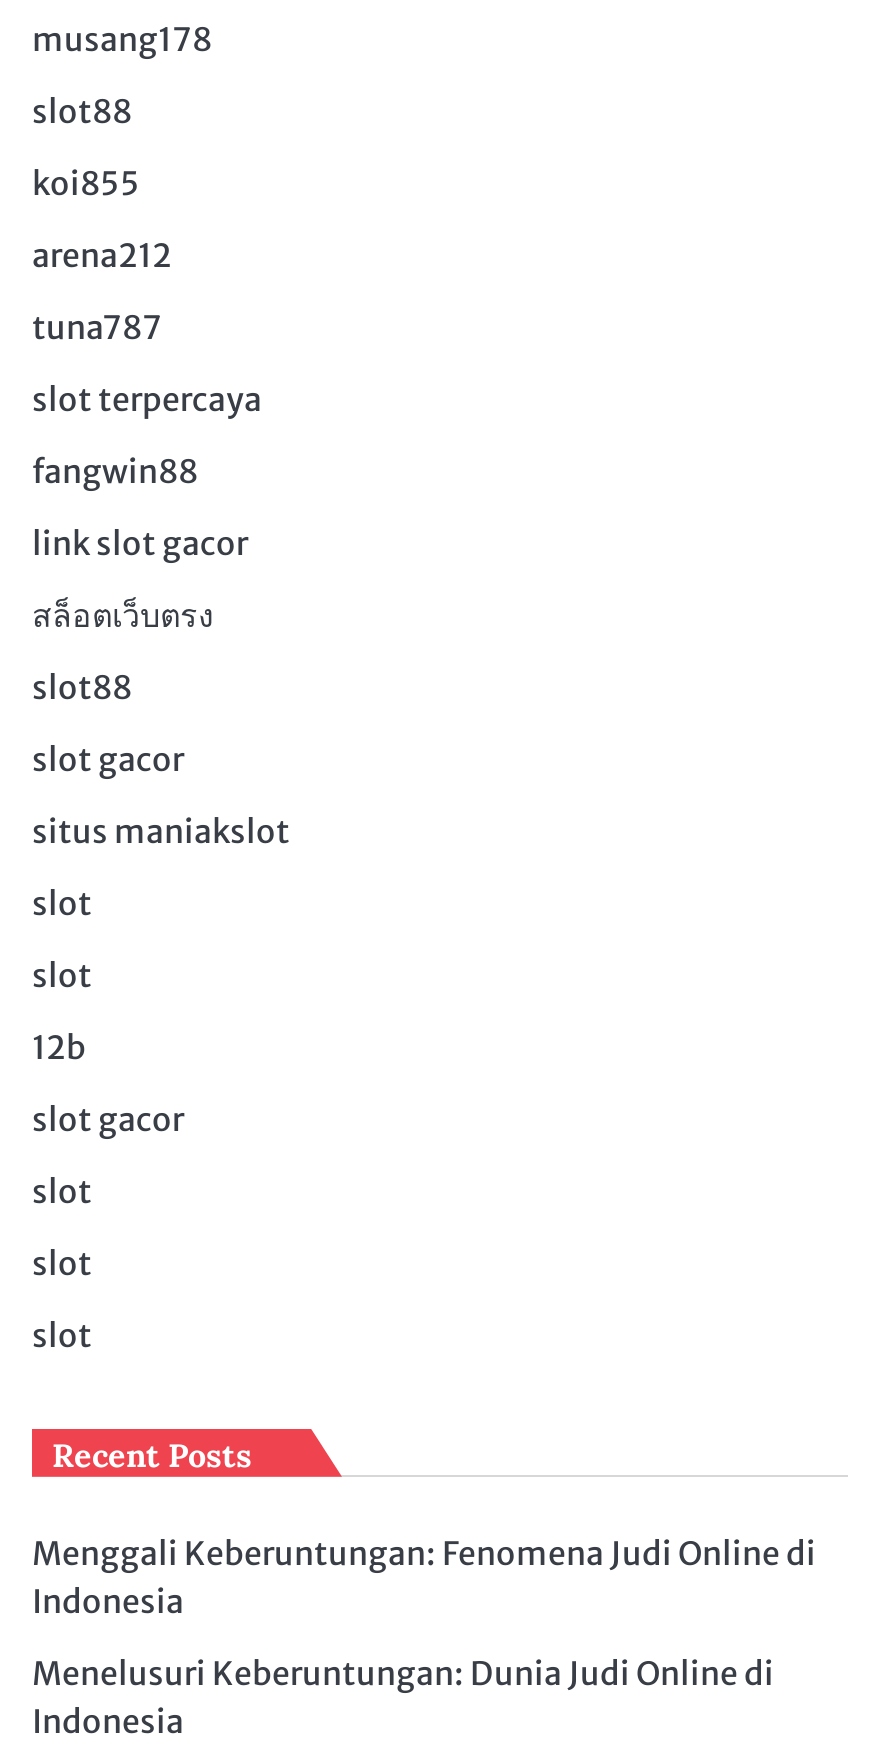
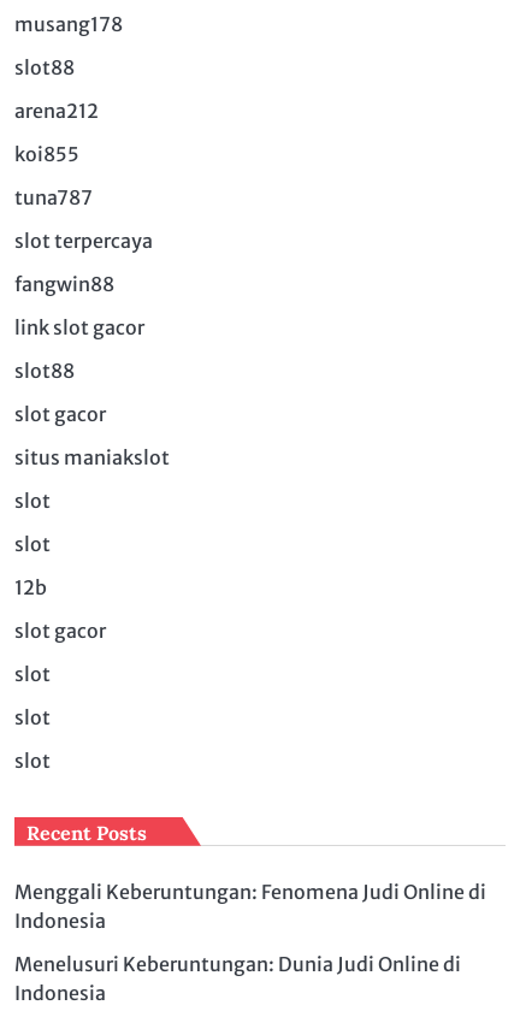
- koi855

+ koi855

- สล็อตเว็บตรง
